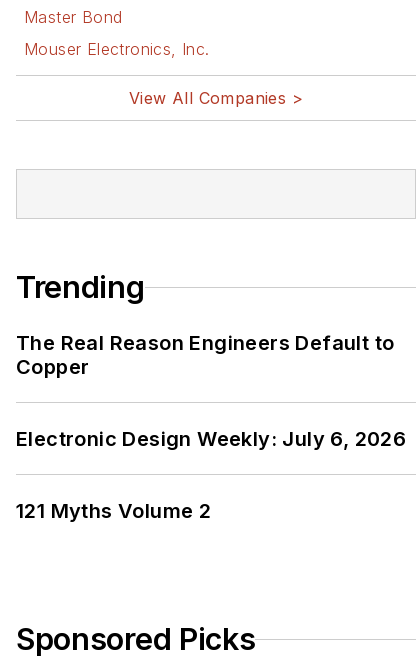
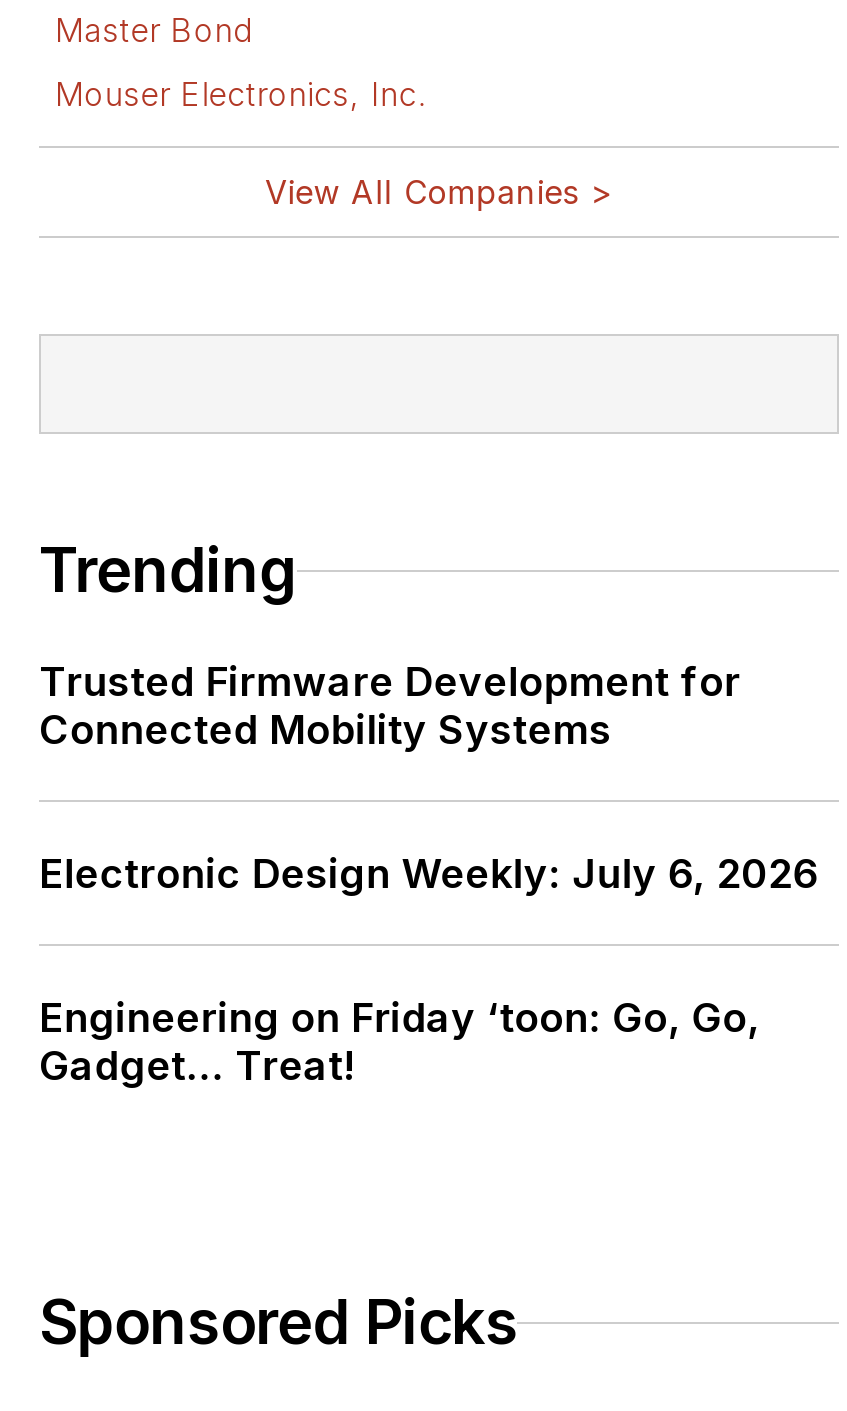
- The Real Reason Engineers Default to
- Copper
+ Trusted Firmware Development for
+ Connected Mobility Systems

- 121 Myths Volume 2
+ Engineering on Friday ‘toon: Go, Go,
+ Gadget... Treat!
